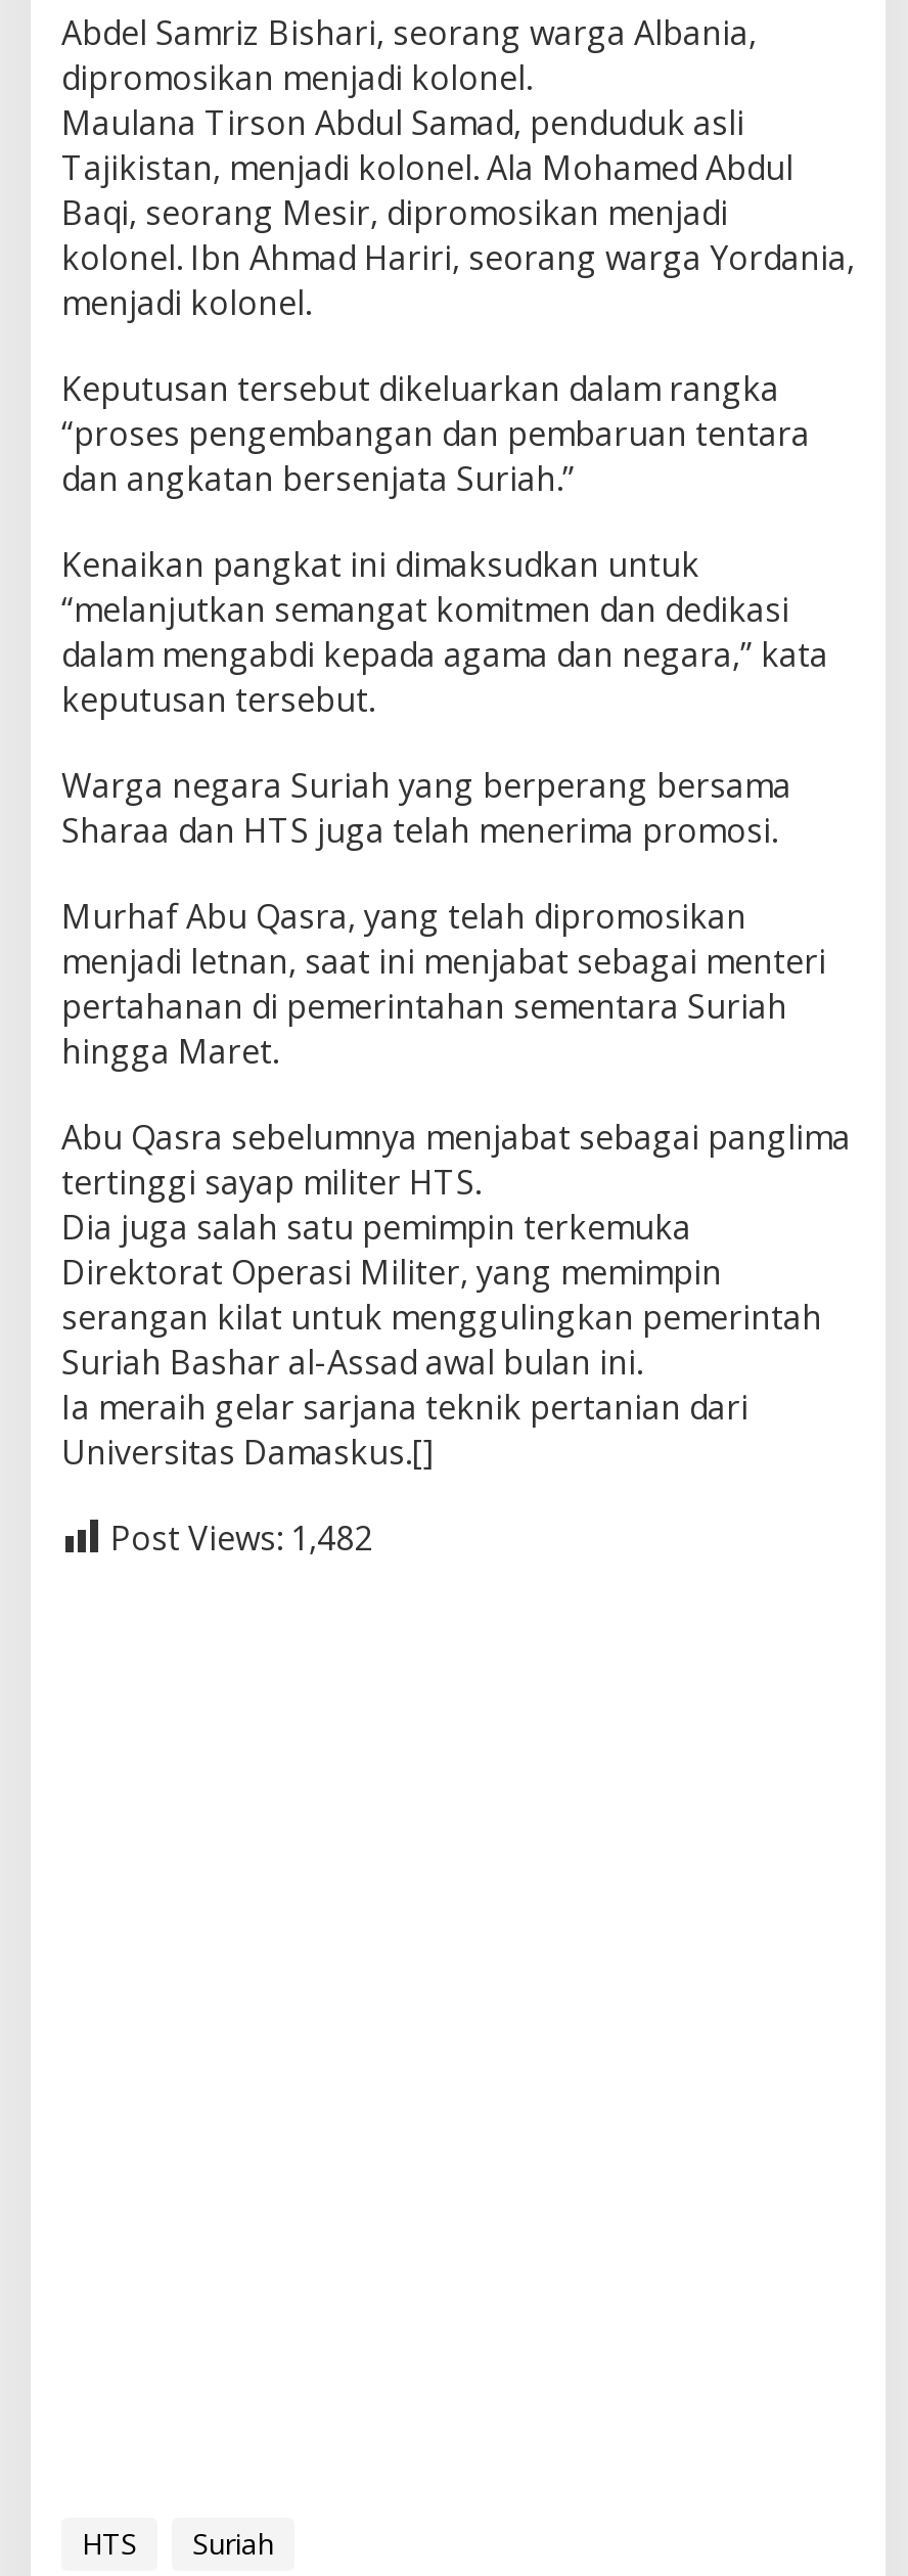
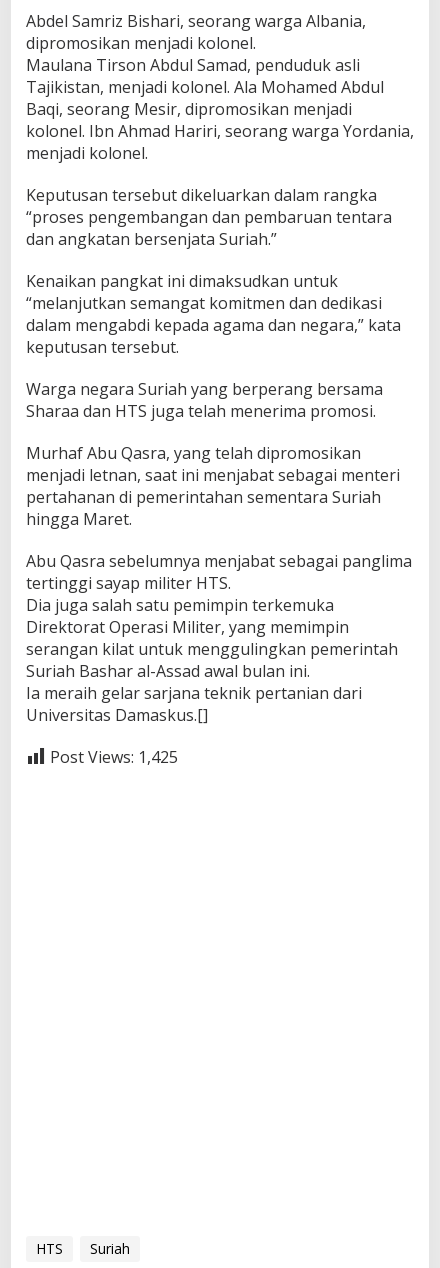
- Post Views: 1,482
+ Post Views: 1,425
